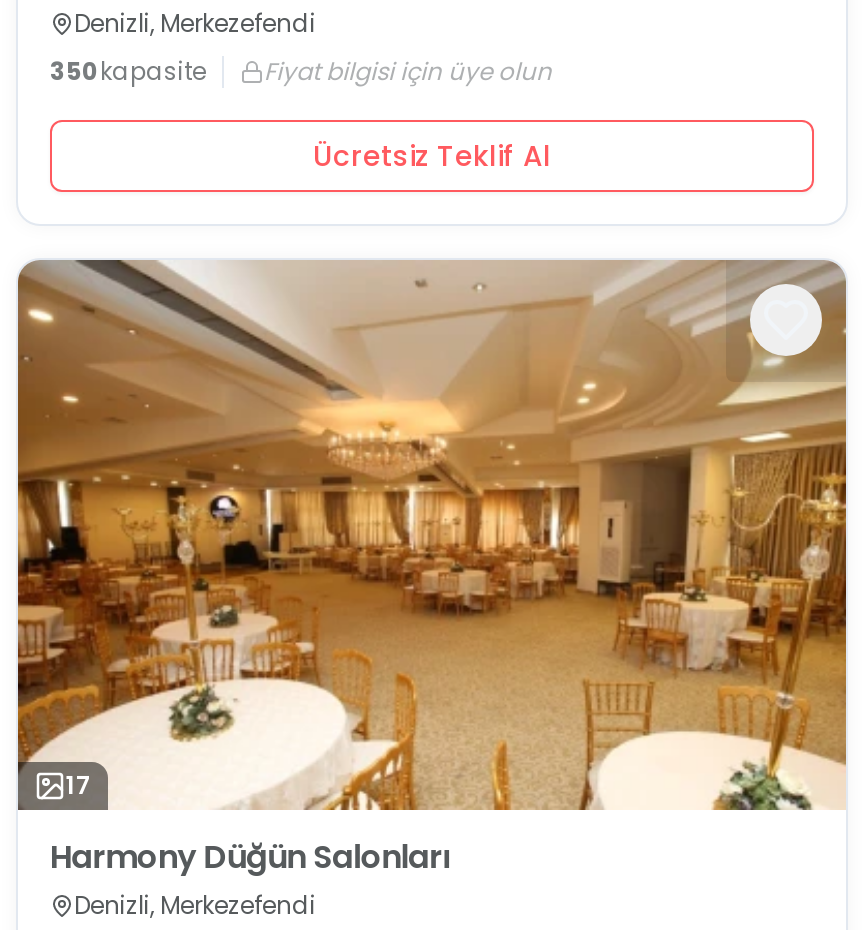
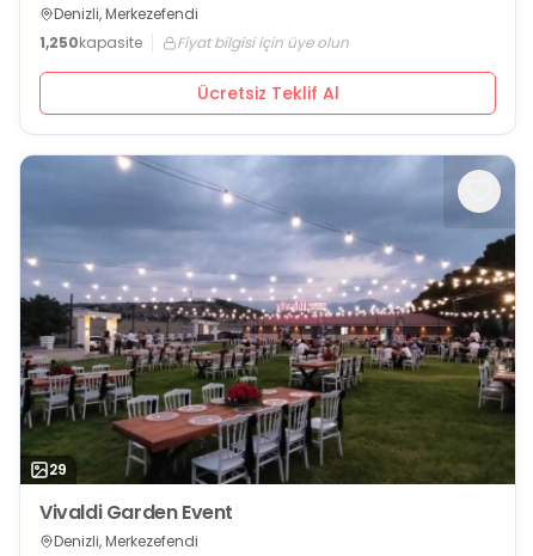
- 350 kapasite Fiyat bilgisi için üye olun
+ 1,250 kapasite Fiyat bilgisi için üye olun

- [image]
- 17
+ [image]
+ 29

- Harmony Düğün Salonları
+ Vivaldi Garden Event
